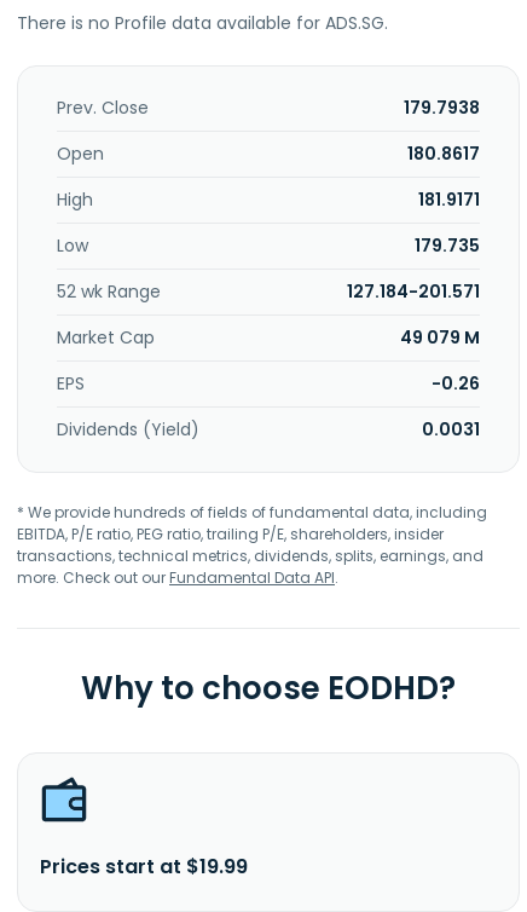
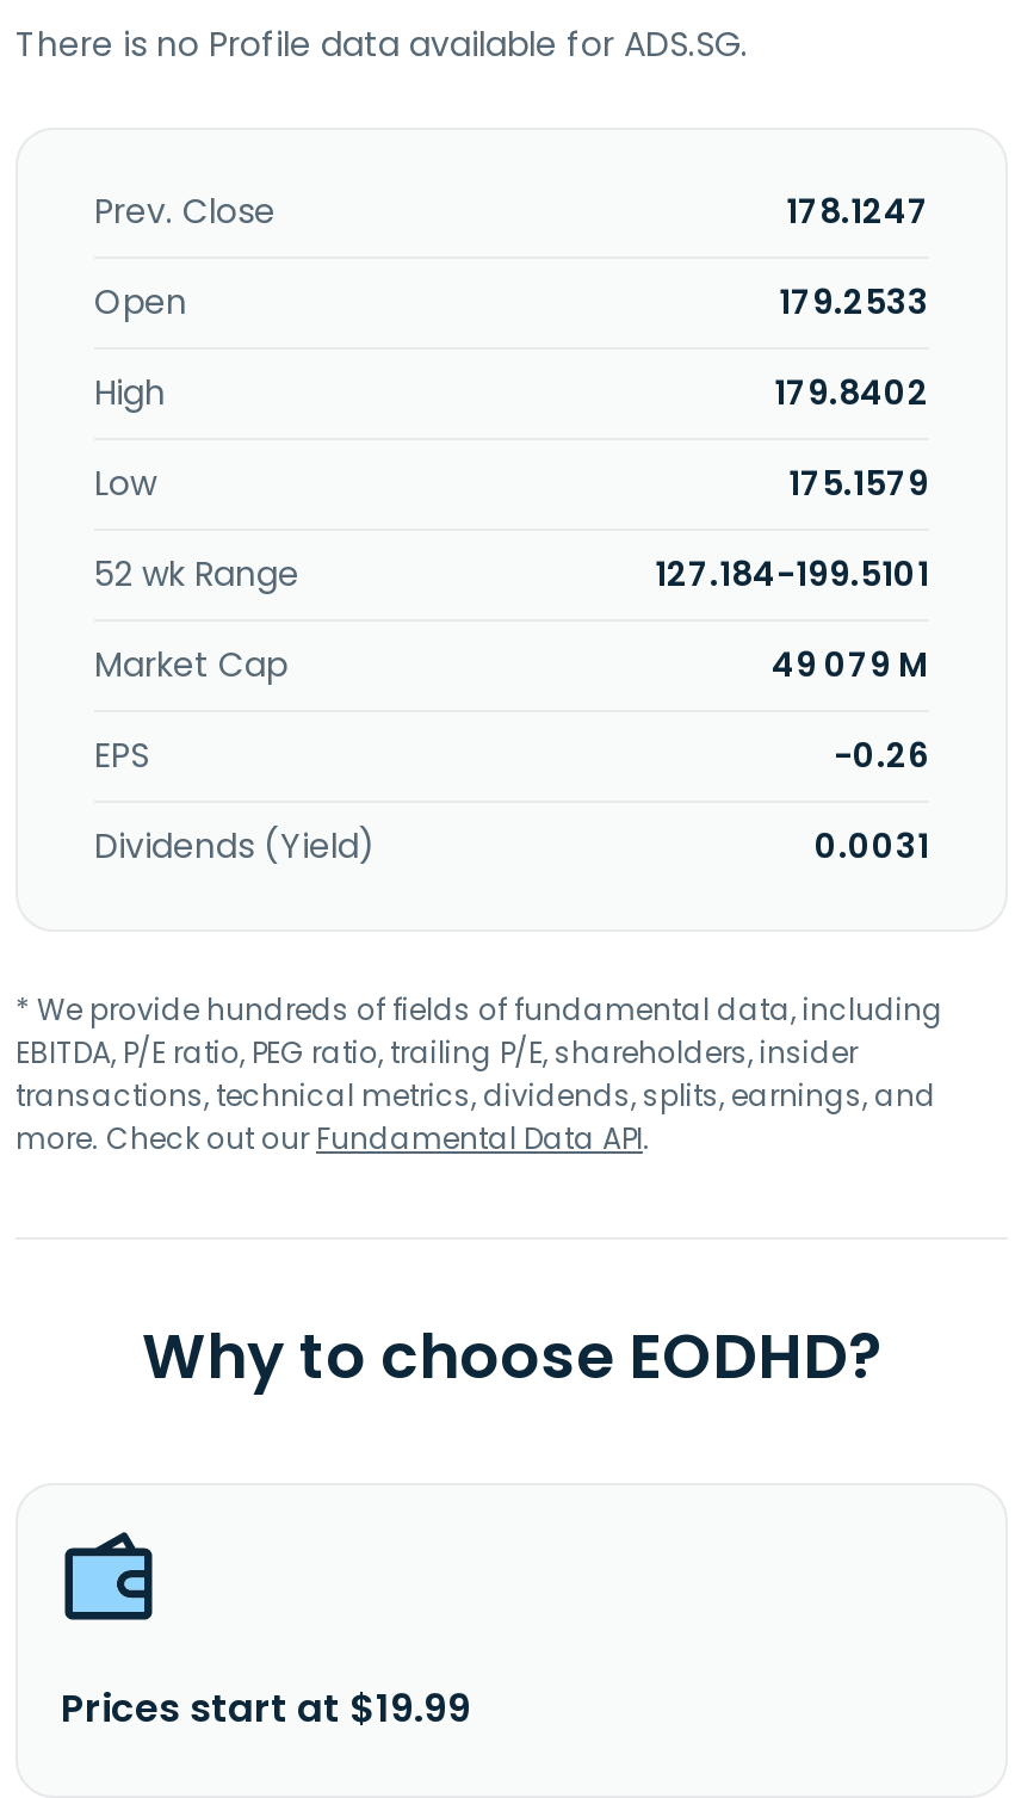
- 179.7938
+ 178.1247

- 180.8617
+ 179.2533

- 181.9171
+ 179.8402

- 179.735
+ 175.1579

- 127.184-201.571
+ 127.184-199.5101
